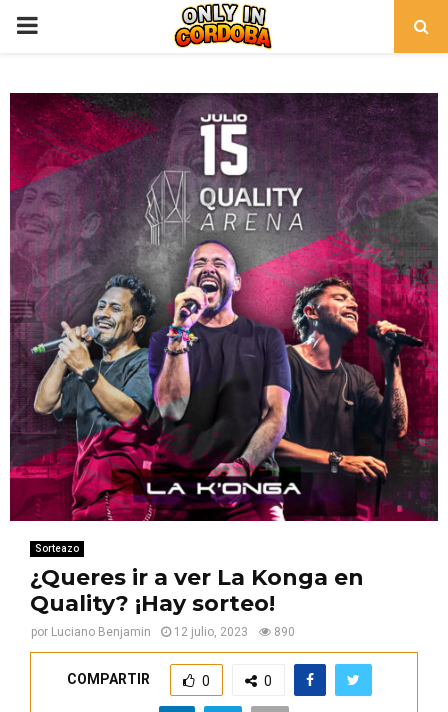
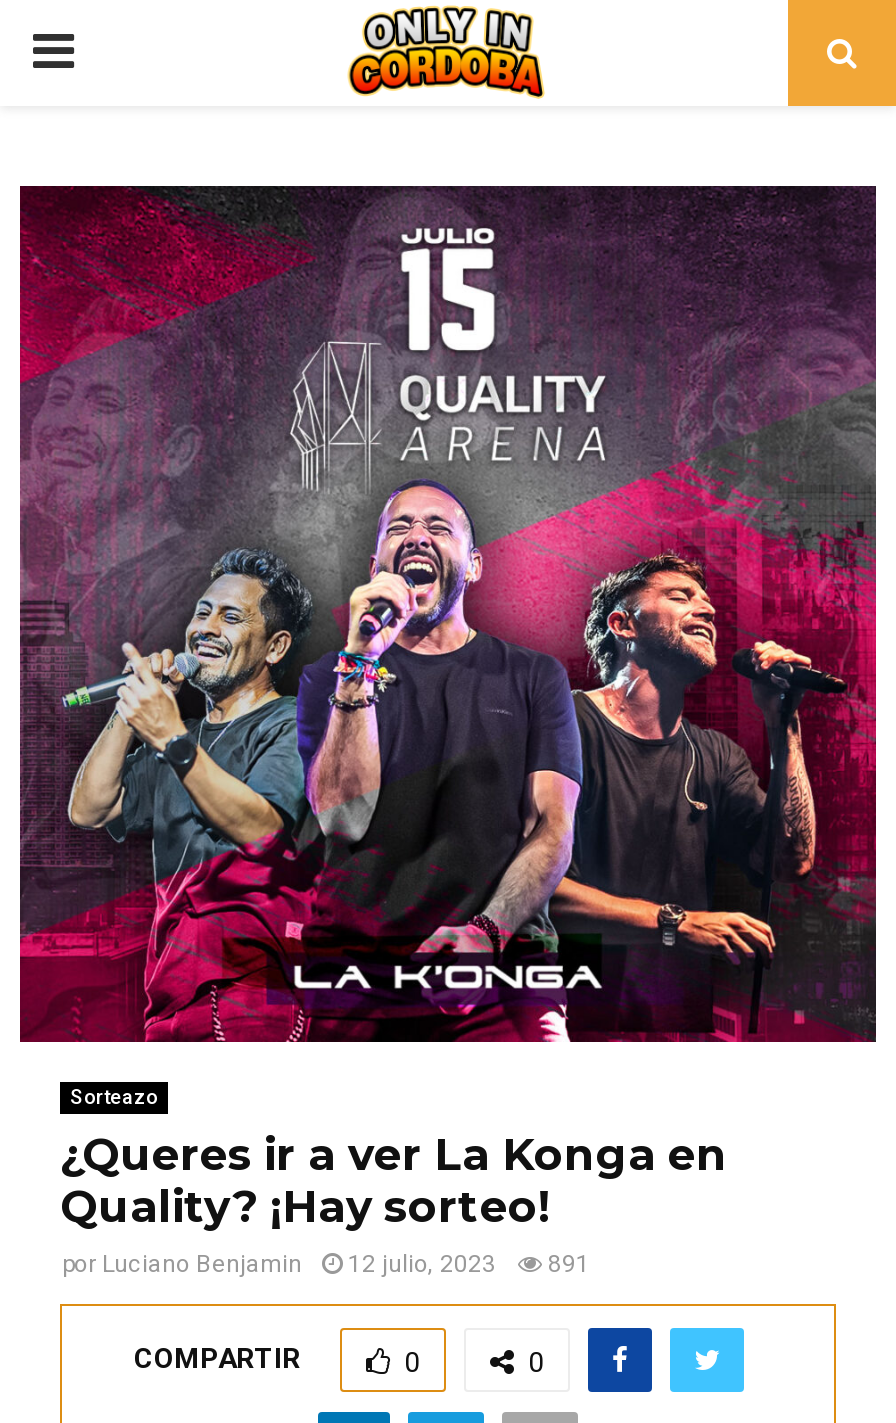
- por Luciano Benjamin 12 julio, 2023 890
+ por Luciano Benjamin 12 julio, 2023 891
